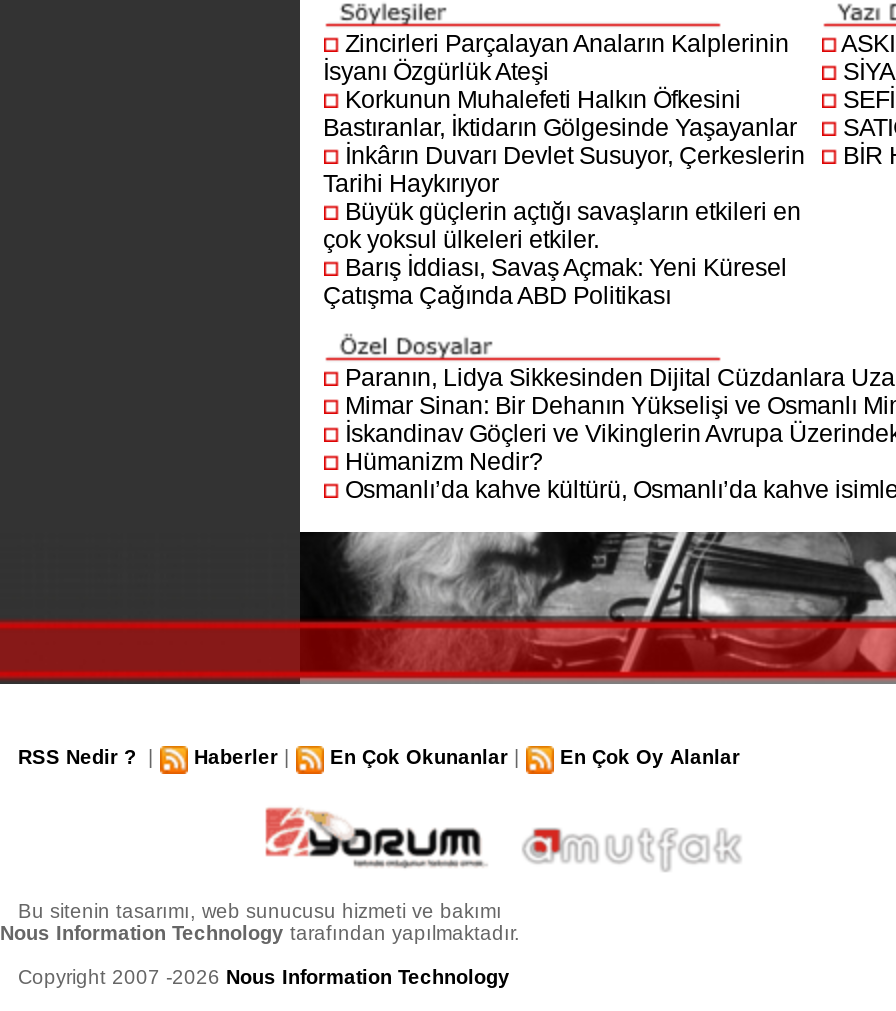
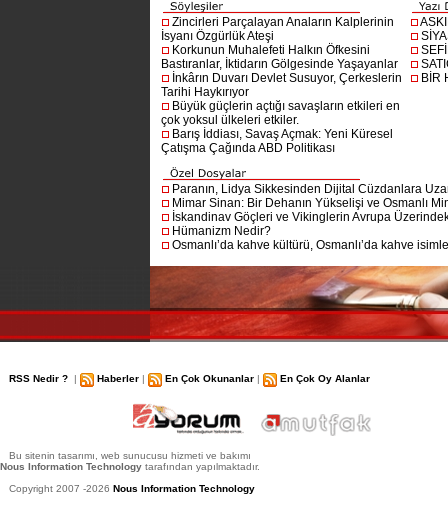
- [image]
+ [image]
